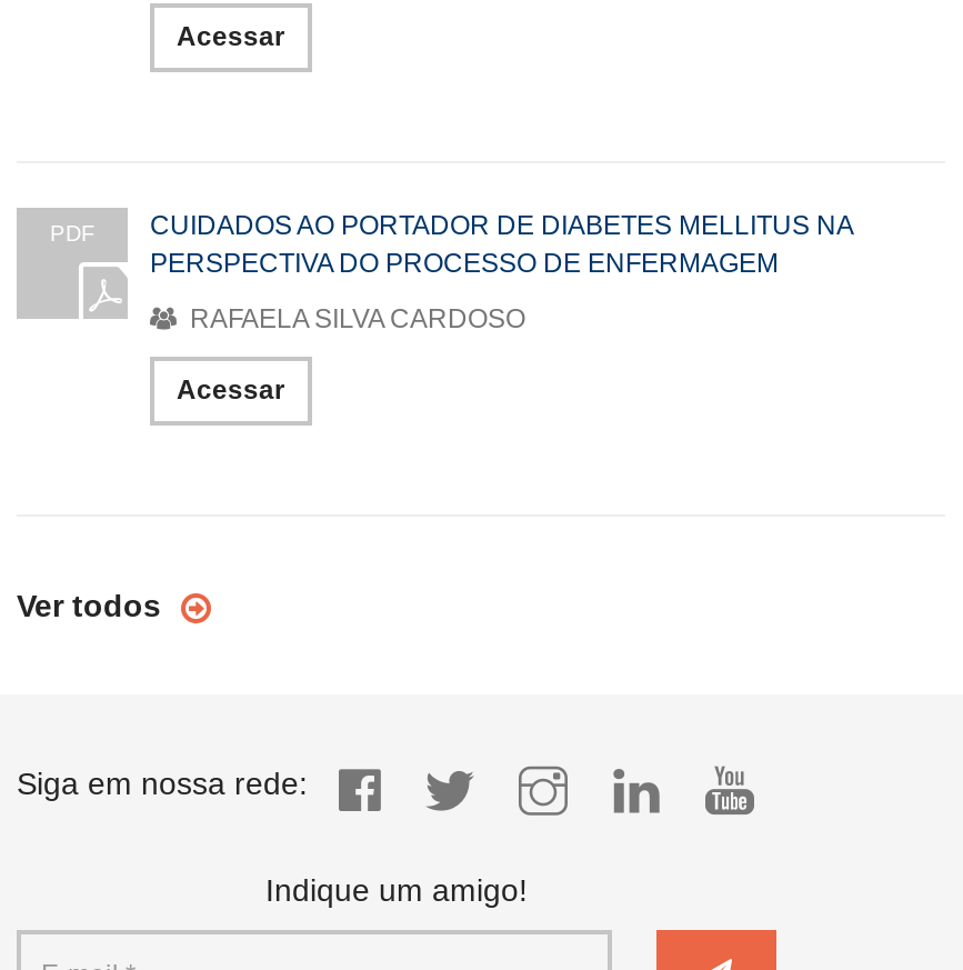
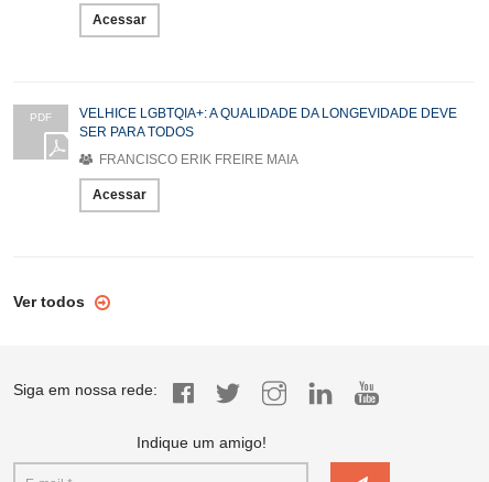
- CUIDADOS AO PORTADOR DE DIABETES MELLITUS NA
- PERSPECTIVA DO PROCESSO DE ENFERMAGEM
+ VELHICE LGBTQIA+: A QUALIDADE DA LONGEVIDADE DEVE
+ SER PARA TODOS

- RAFAELA SILVA CARDOSO
+ FRANCISCO ERIK FREIRE MAIA
